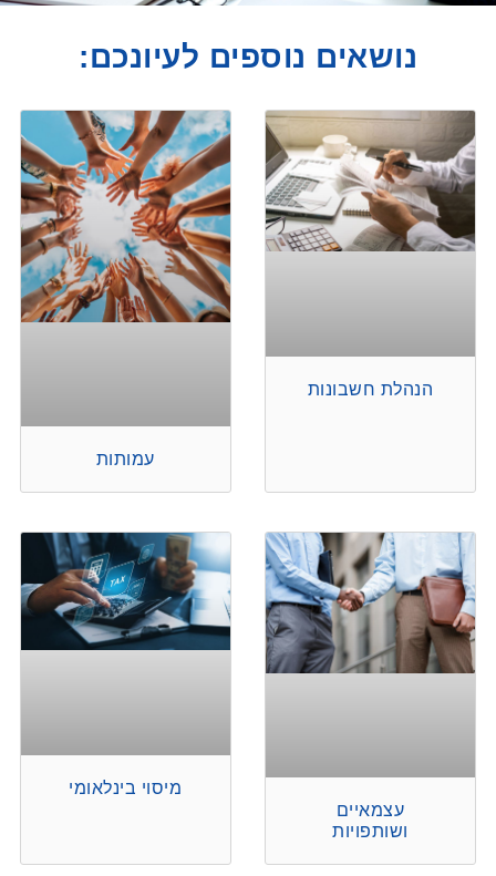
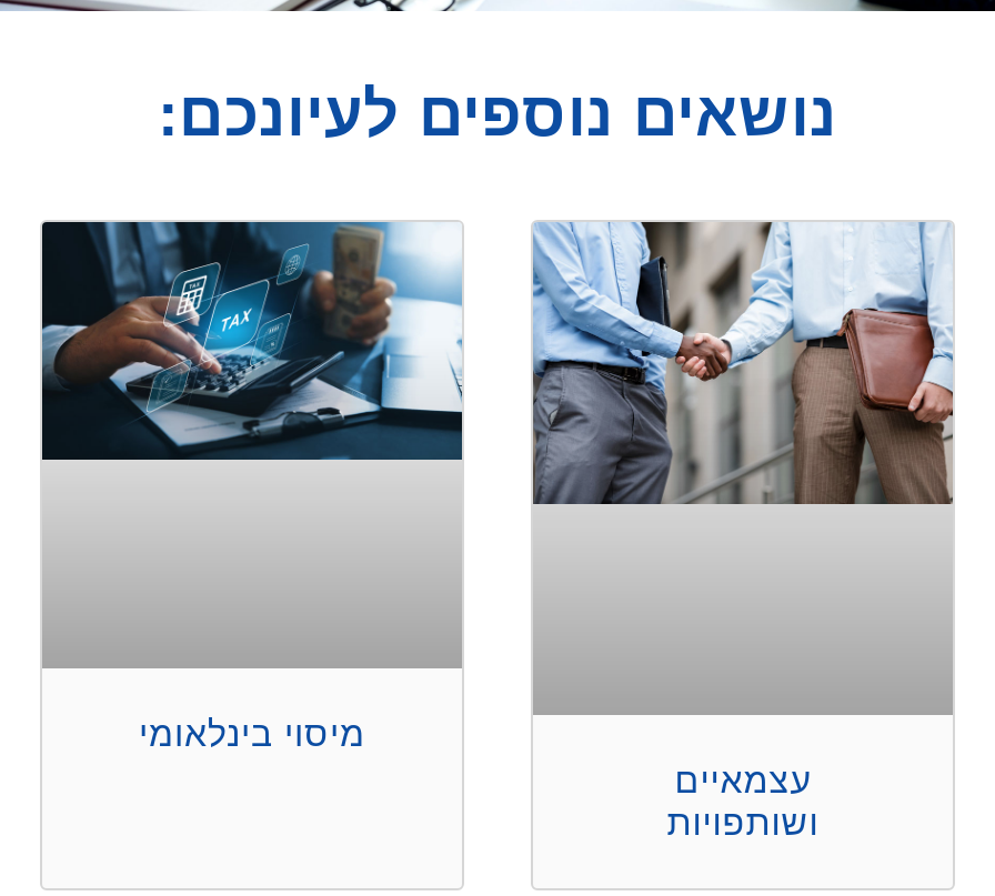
- [image]
- עמותות

- [image]

- הנהלת חשבונות
